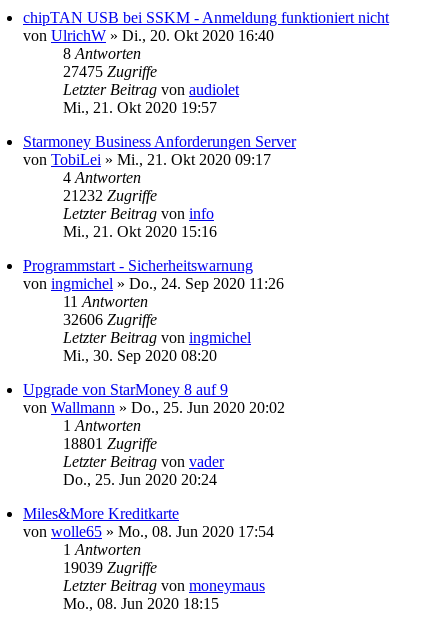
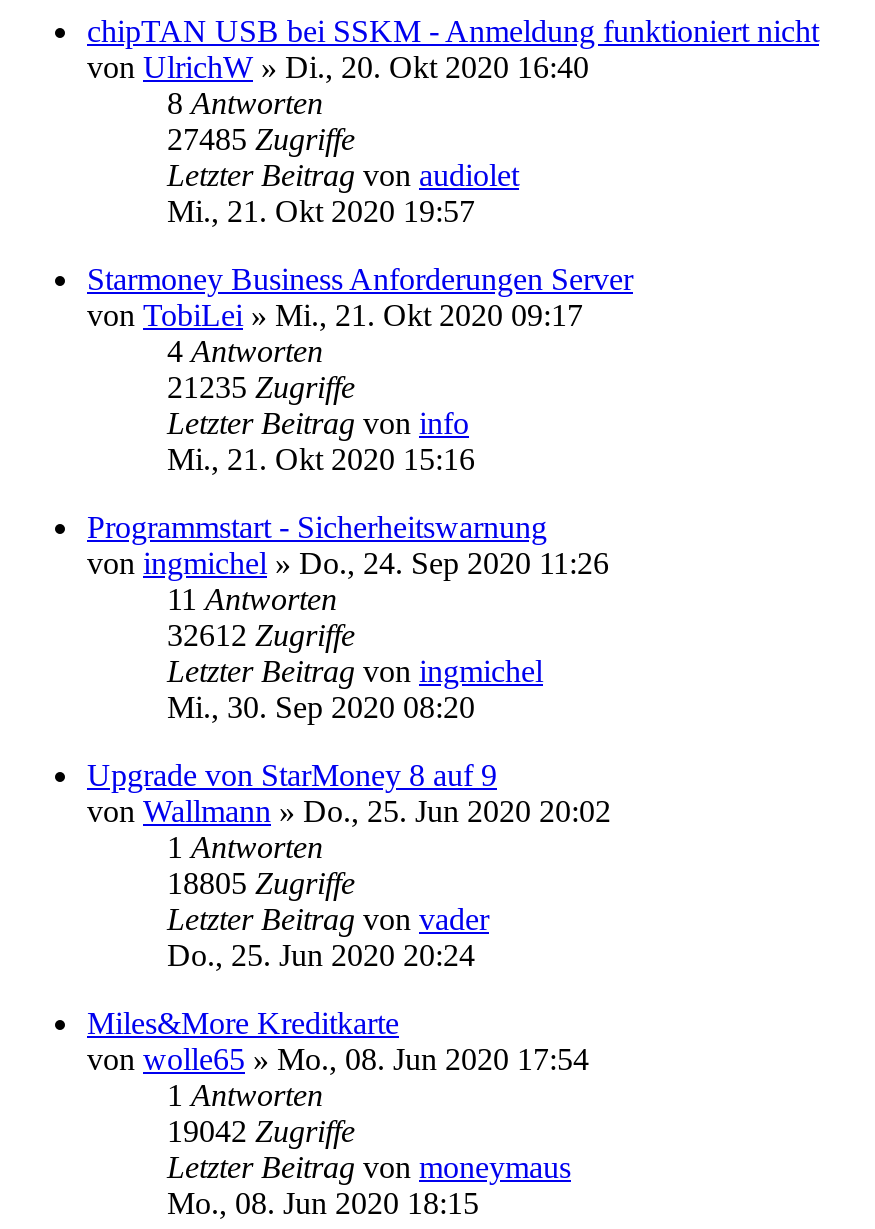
- 27475 Zugriffe
+ 27485 Zugriffe

- 21232 Zugriffe
+ 21235 Zugriffe

- 32606 Zugriffe
+ 32612 Zugriffe

- 18801 Zugriffe
+ 18805 Zugriffe

- 19039 Zugriffe
+ 19042 Zugriffe
